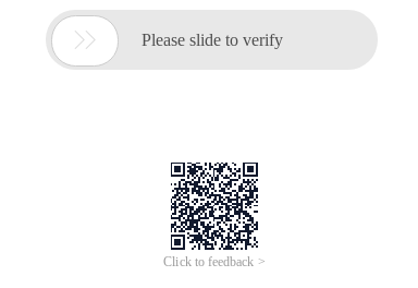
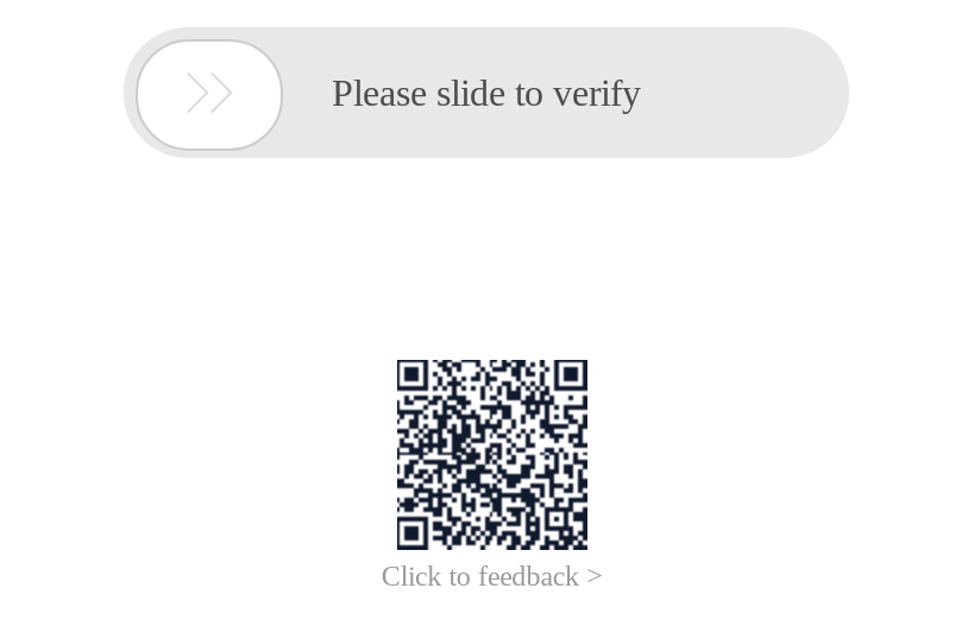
- [image]
+ [image]
